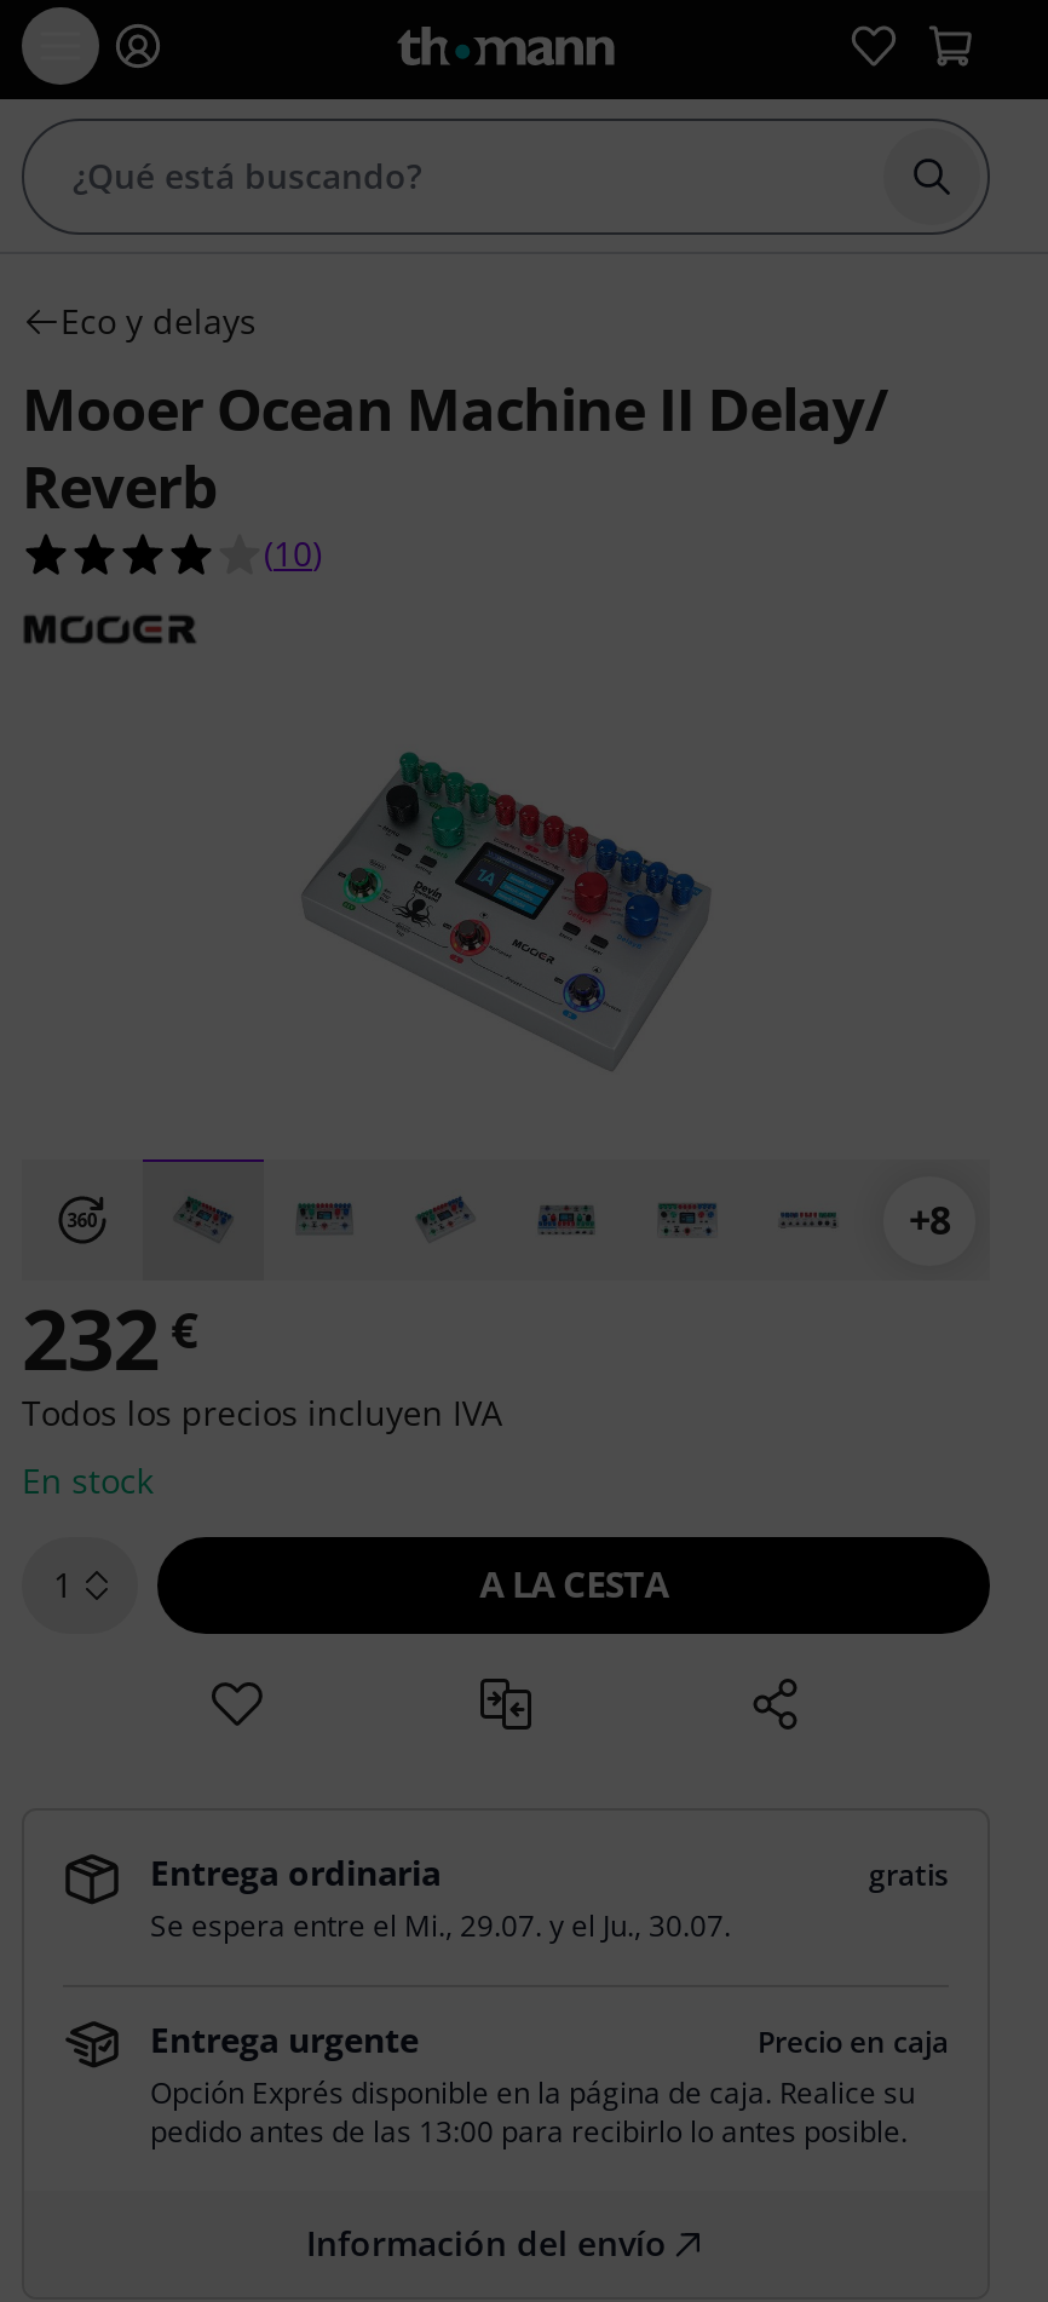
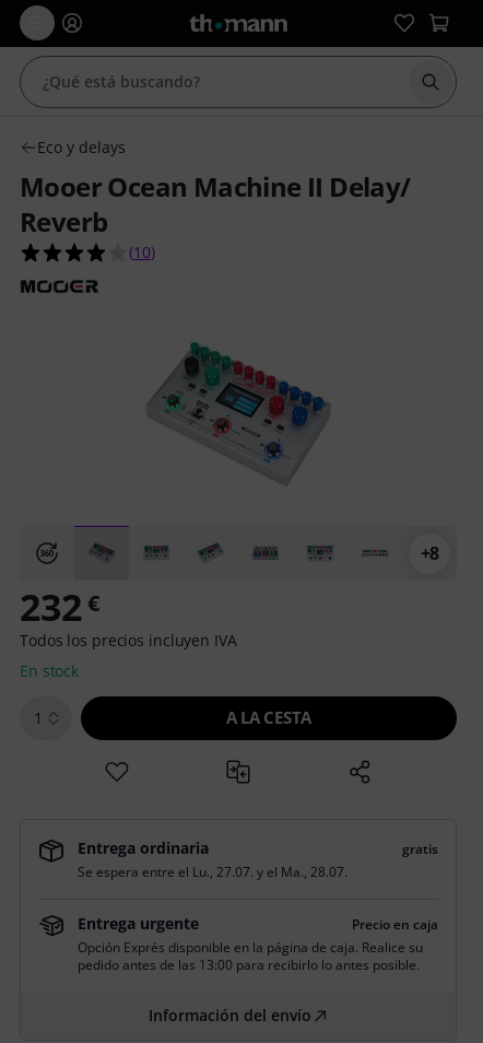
- Se espera entre el Mi., 29.07. y el Ju., 30.07.
+ Se espera entre el Lu., 27.07. y el Ma., 28.07.
